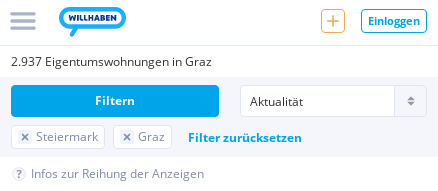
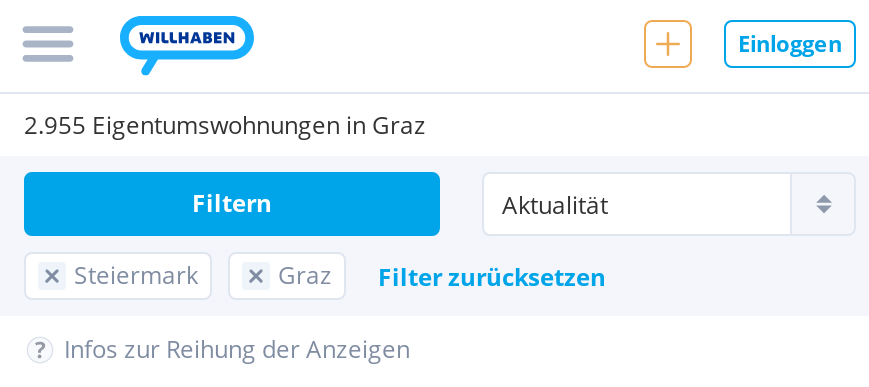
- 2.937 Eigentumswohnungen in Graz
+ 2.955 Eigentumswohnungen in Graz
